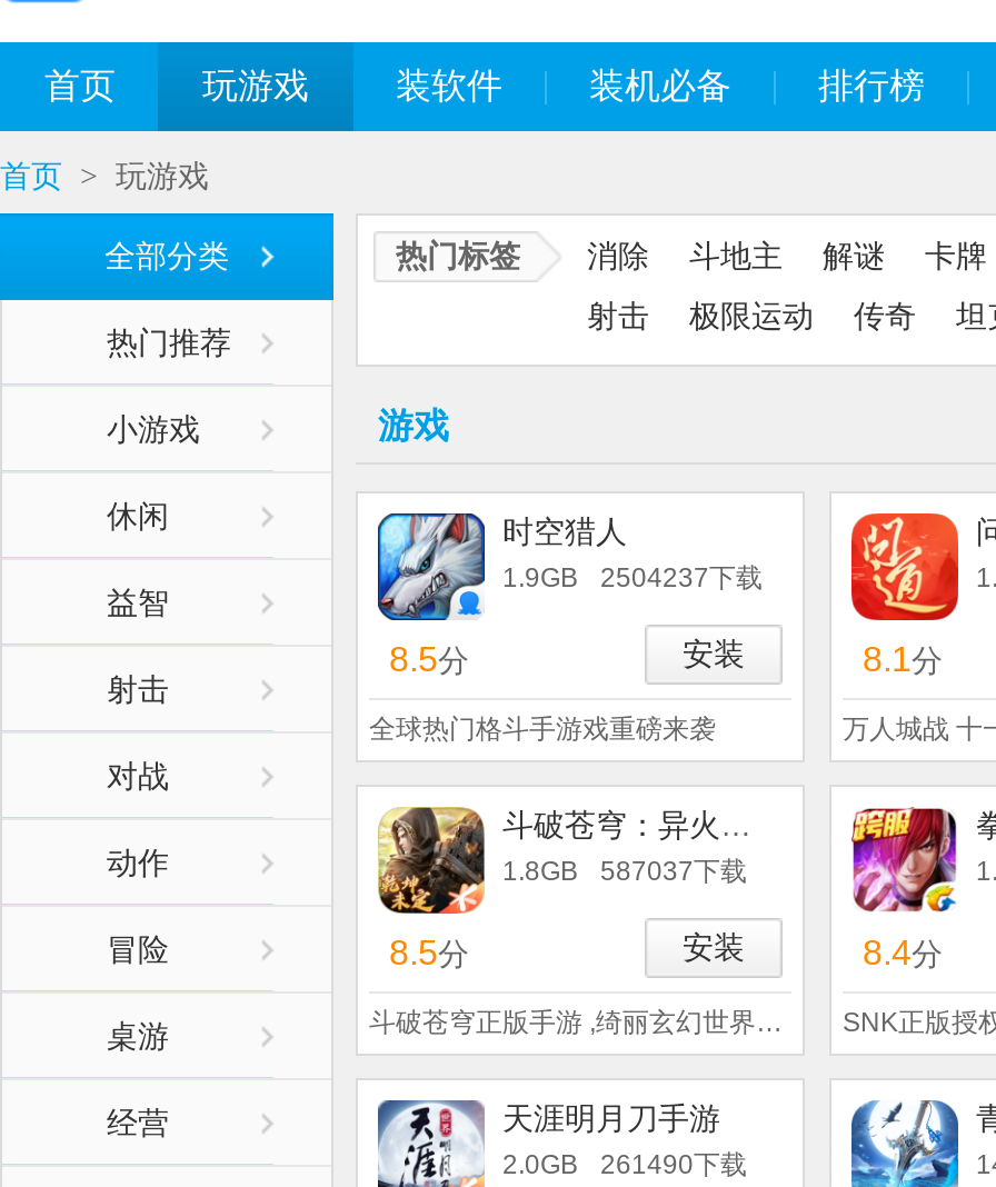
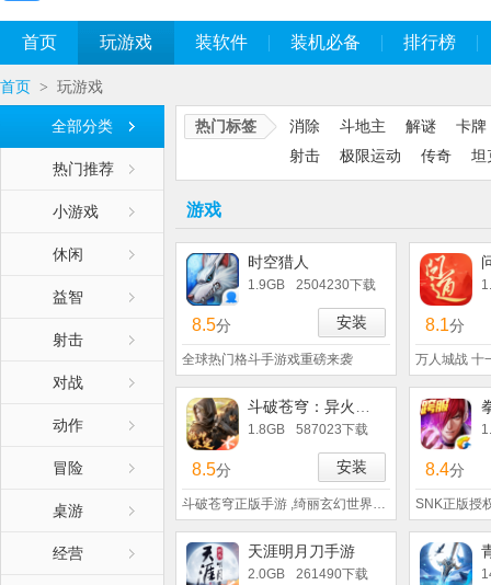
- 1.9GB 2504237下载
+ 1.9GB 2504230下载

- 1.8GB 587037下载
+ 1.8GB 587023下载
